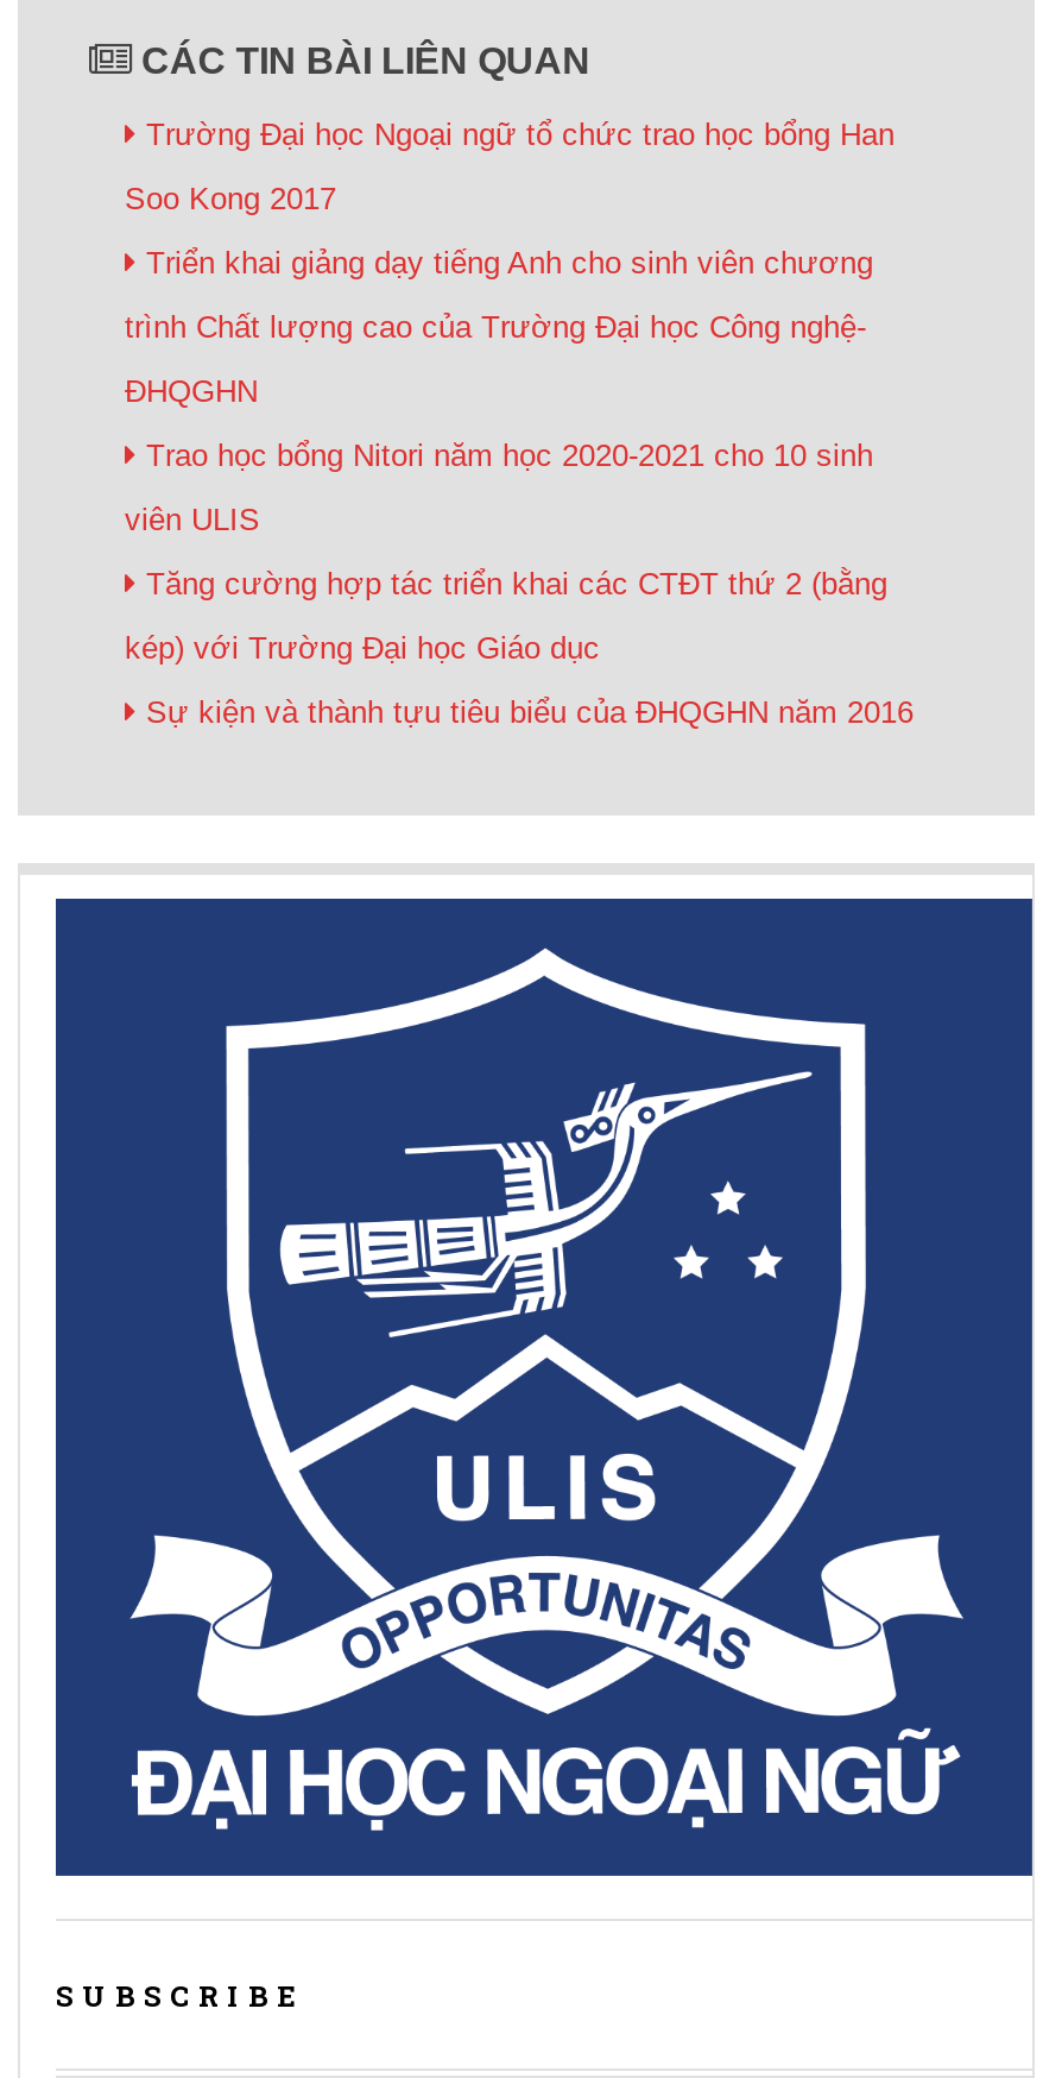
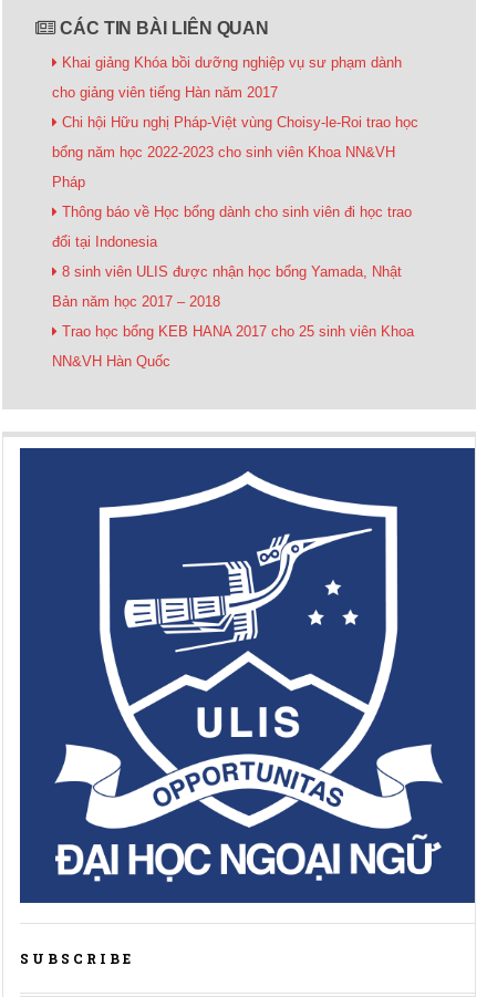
- Trường Đại học Ngoại ngữ tổ chức trao học bổng Han
- Soo Kong 2017
- Triển khai giảng dạy tiếng Anh cho sinh viên chương
- trình Chất lượng cao của Trường Đại học Công nghệ-
- ĐHQGHN
- Trao học bổng Nitori năm học 2020-2021 cho 10 sinh
- viên ULIS
- Tăng cường hợp tác triển khai các CTĐT thứ 2 (bằng
- kép) với Trường Đại học Giáo dục
- Sự kiện và thành tựu tiêu biểu của ĐHQGHN năm 2016
+ Khai giảng Khóa bồi dưỡng nghiệp vụ sư phạm dành
+ cho giảng viên tiếng Hàn năm 2017
+ Chi hội Hữu nghị Pháp-Việt vùng Choisy-le-Roi trao học
+ bổng năm học 2022-2023 cho sinh viên Khoa NN&VH
+ Pháp
+ Thông báo về Học bổng dành cho sinh viên đi học trao
+ đổi tại Indonesia
+ 8 sinh viên ULIS được nhận học bổng Yamada, Nhật
+ Bản năm học 2017 – 2018
+ Trao học bổng KEB HANA 2017 cho 25 sinh viên Khoa
+ NN&VH Hàn Quốc
